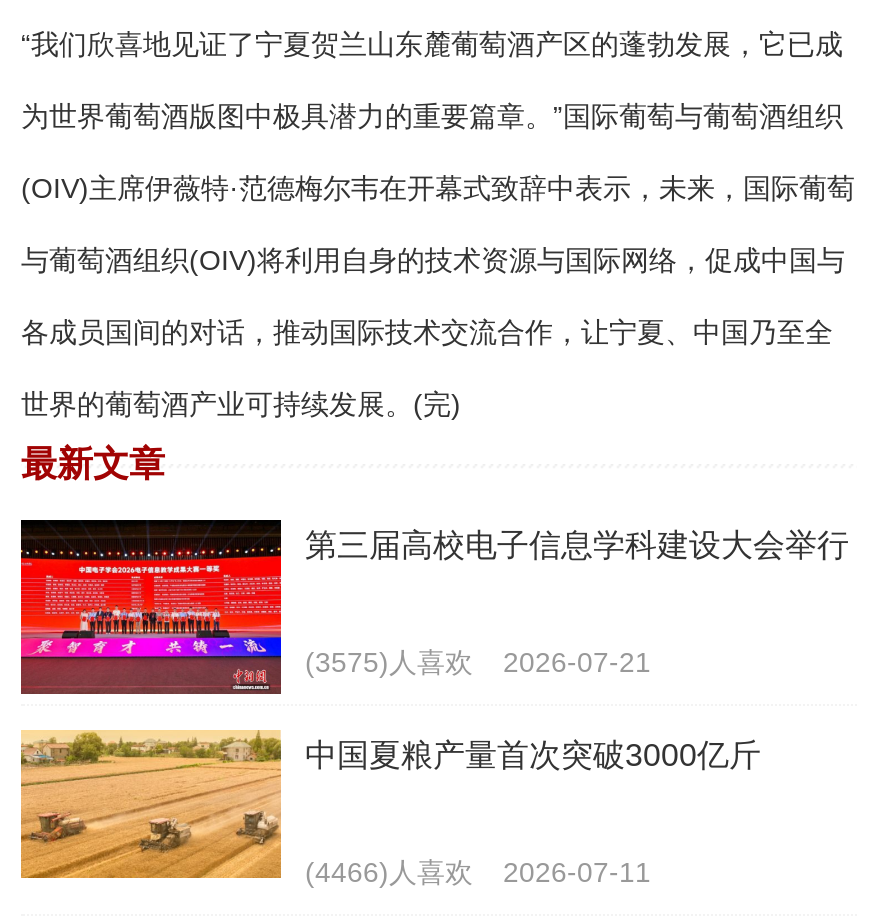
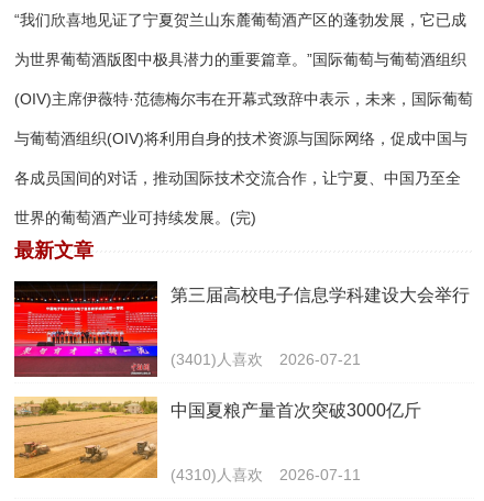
- (3575)人喜欢 2026-07-21
+ (3401)人喜欢 2026-07-21

- (4466)人喜欢 2026-07-11
+ (4310)人喜欢 2026-07-11
